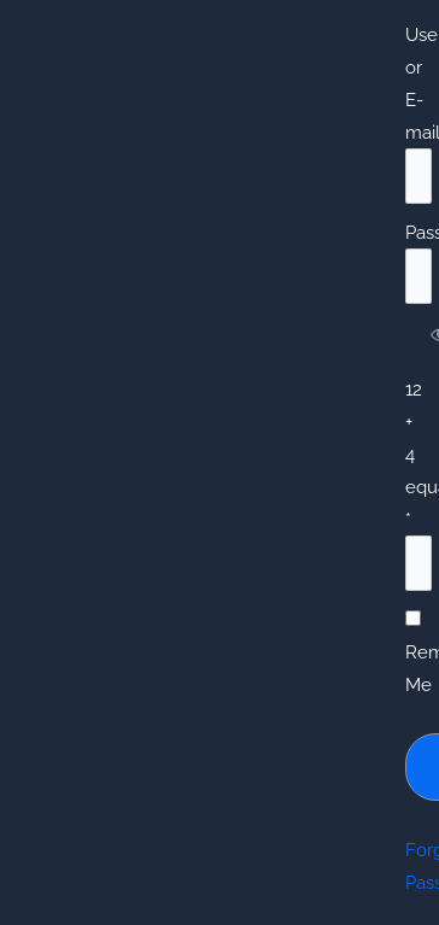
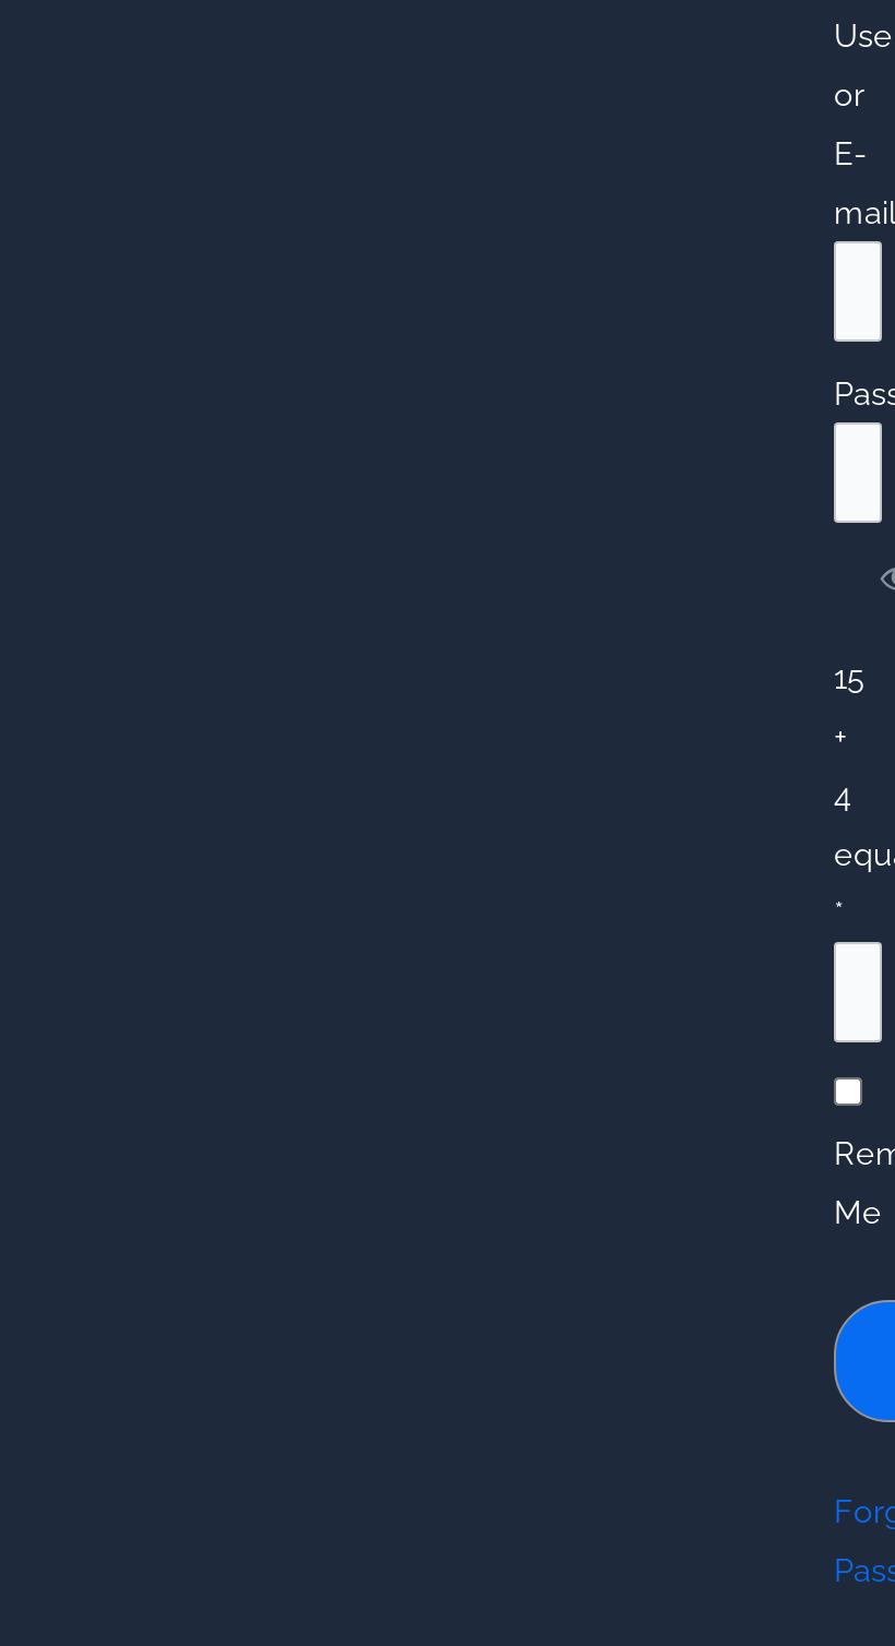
- 12
+ 15
